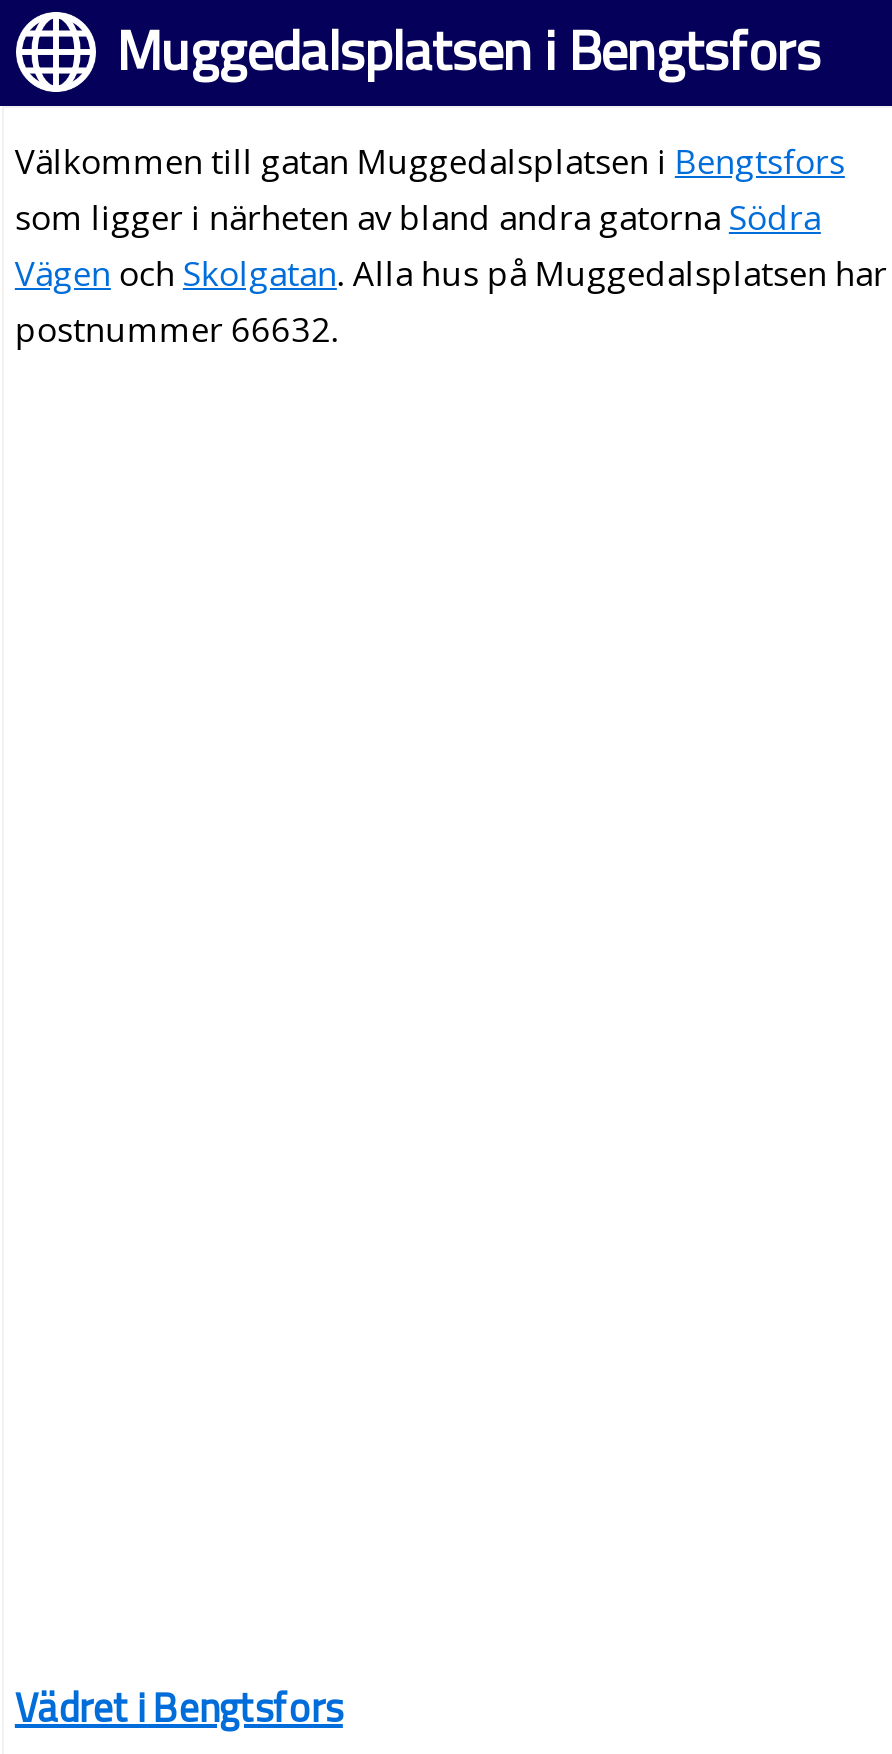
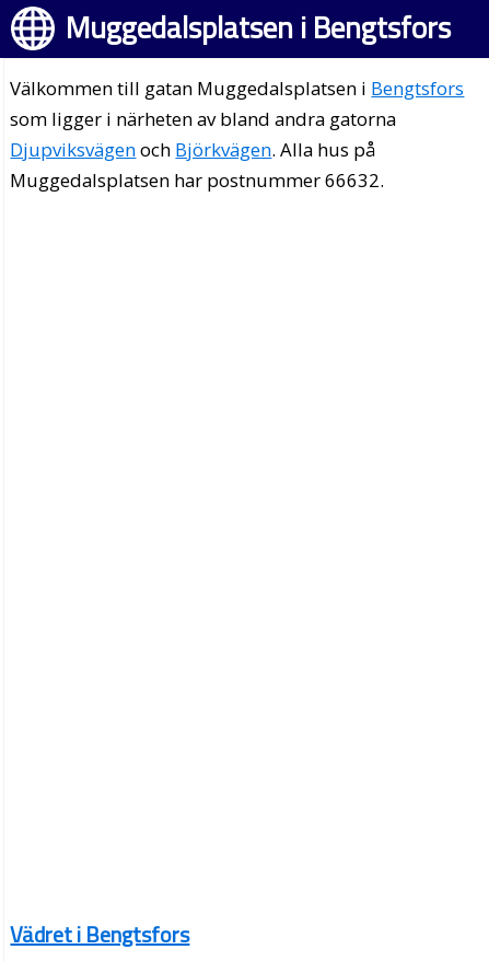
- som ligger i närheten av bland andra gatorna Södra
- Vägen och Skolgatan. Alla hus på Muggedalsplatsen har
- postnummer 66632.
+ som ligger i närheten av bland andra gatorna
+ Djupviksvägen och Björkvägen. Alla hus på
+ Muggedalsplatsen har postnummer 66632.
